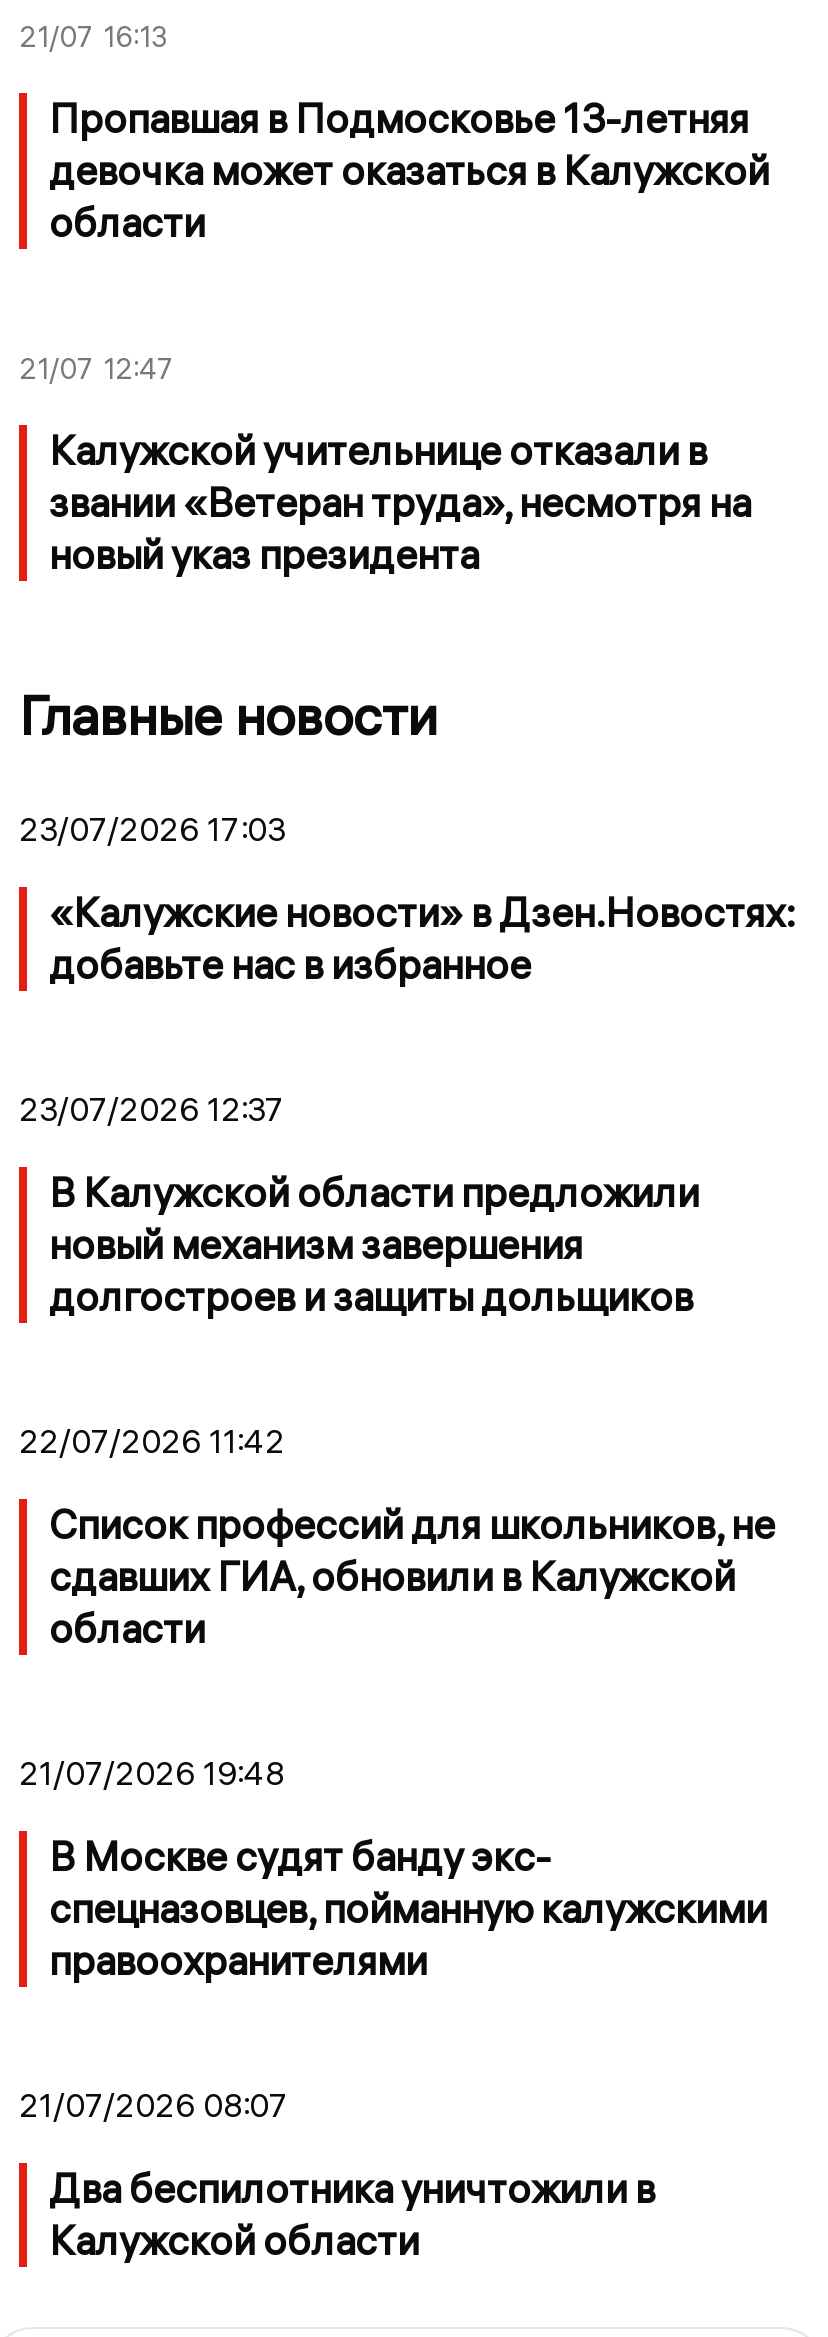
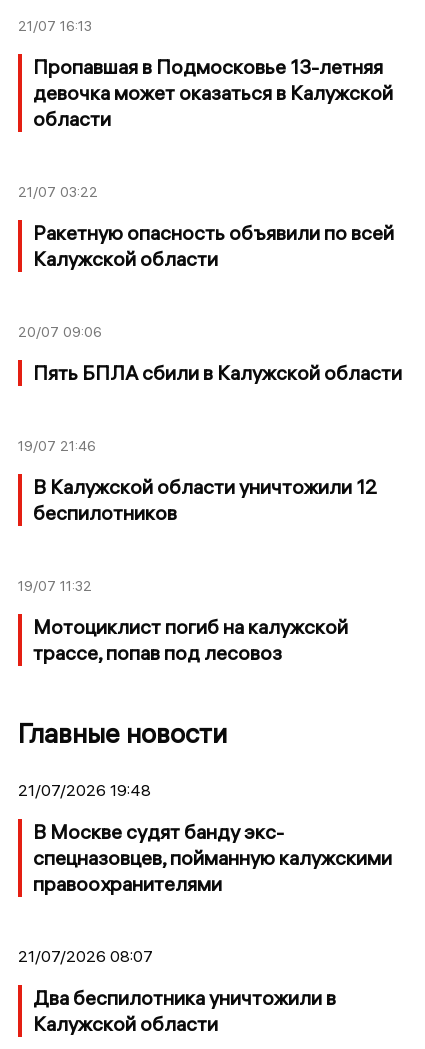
- 21/07 12:47
- Калужской учительнице отказали в
- звании «Ветеран труда», несмотря на
- новый указ президента
+ 21/07 03:22
+ Ракетную опасность объявили по всей
+ Калужской области
+ 20/07 09:06
+ Пять БПЛА сбили в Калужской области
+ 19/07 21:46
+ В Калужской области уничтожили 12
+ беспилотников
+ 19/07 11:32
+ Мотоциклист погиб на калужской
+ трассе, попав под лесовоз

moved down: Главные новости

- 23/07/2026 17:03
- «Калужские новости» в Дзен.Новостях:
- добавьте нас в избранное
- 23/07/2026 12:37
- В Калужской области предложили
- новый механизм завершения
- долгостроев и защиты дольщиков
- 22/07/2026 11:42
- Список профессий для школьников, не
- сдавших ГИА, обновили в Калужской
- области
